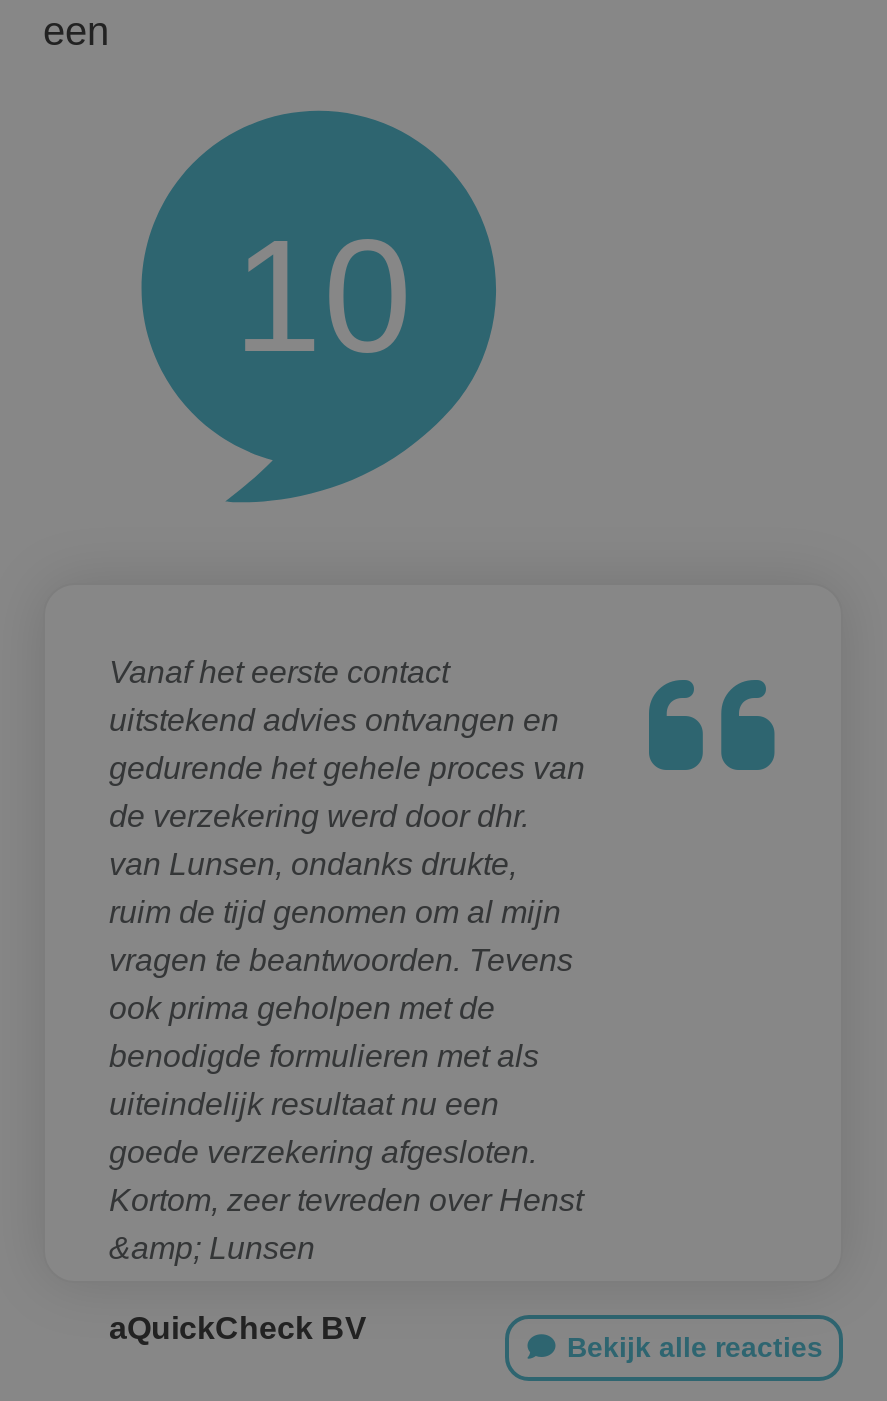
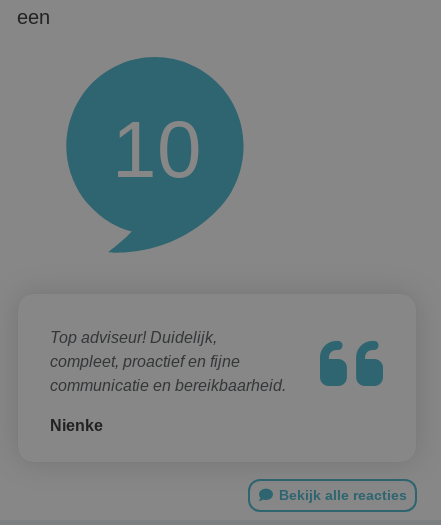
- Vanaf het eerste contact
- uitstekend advies ontvangen en
- gedurende het gehele proces van
- de verzekering werd door dhr.
- van Lunsen, ondanks drukte,
- ruim de tijd genomen om al mijn
- vragen te beantwoorden. Tevens
- ook prima geholpen met de
- benodigde formulieren met als
- uiteindelijk resultaat nu een
- goede verzekering afgesloten.
- Kortom, zeer tevreden over Henst
- &amp; Lunsen
+ Top adviseur! Duidelijk,
+ compleet, proactief en fijne
+ communicatie en bereikbaarheid.

- aQuickCheck BV
+ Nienke
